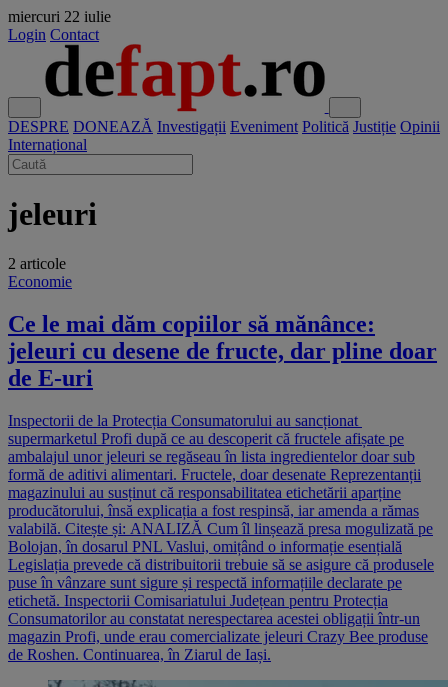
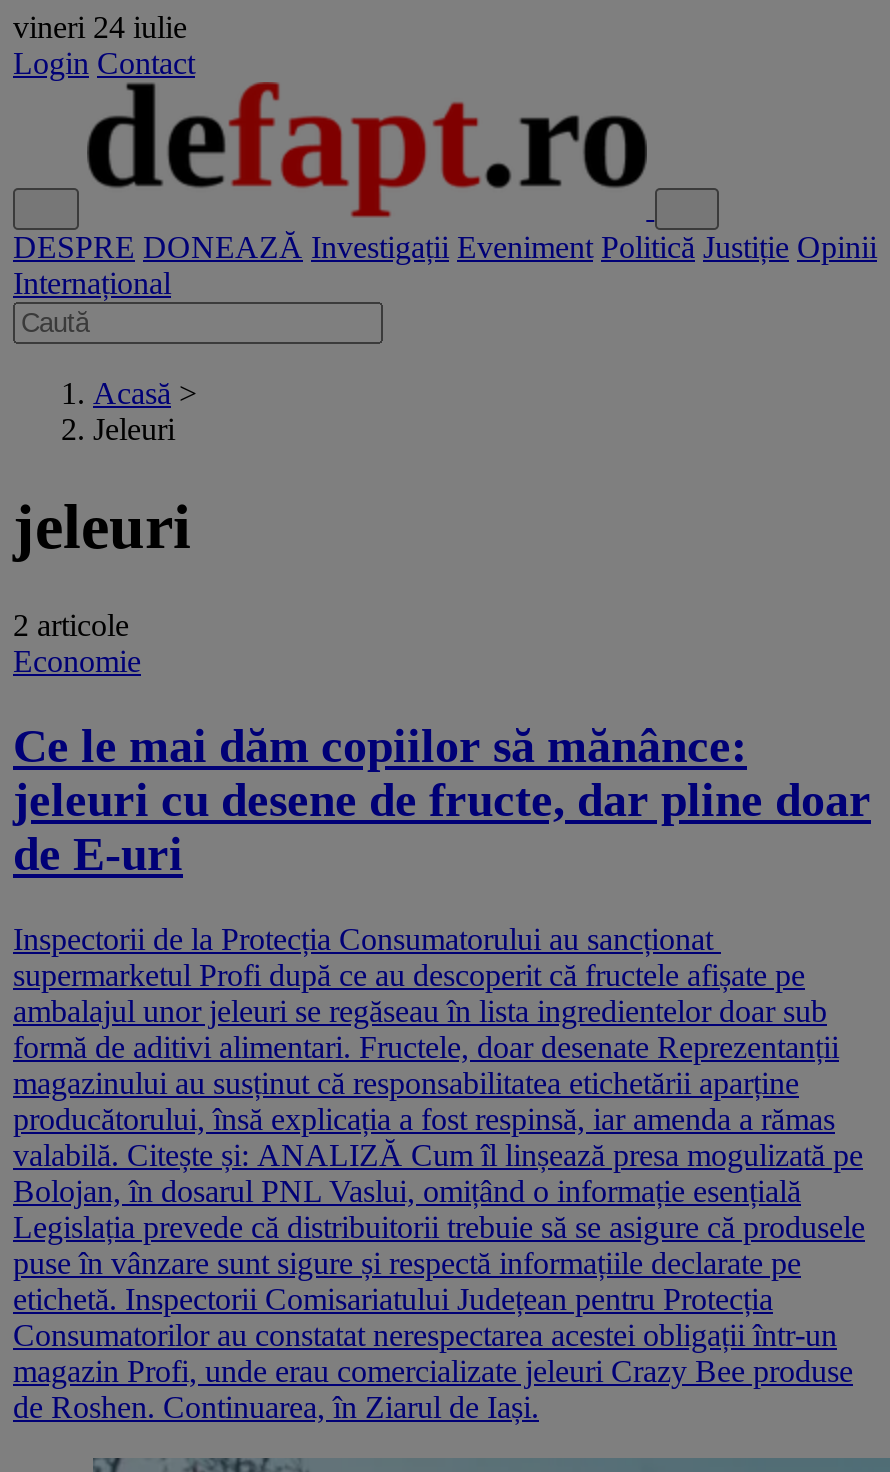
- miercuri 22 iulie
+ vineri 24 iulie

+ Acasă >
+ Jeleuri
